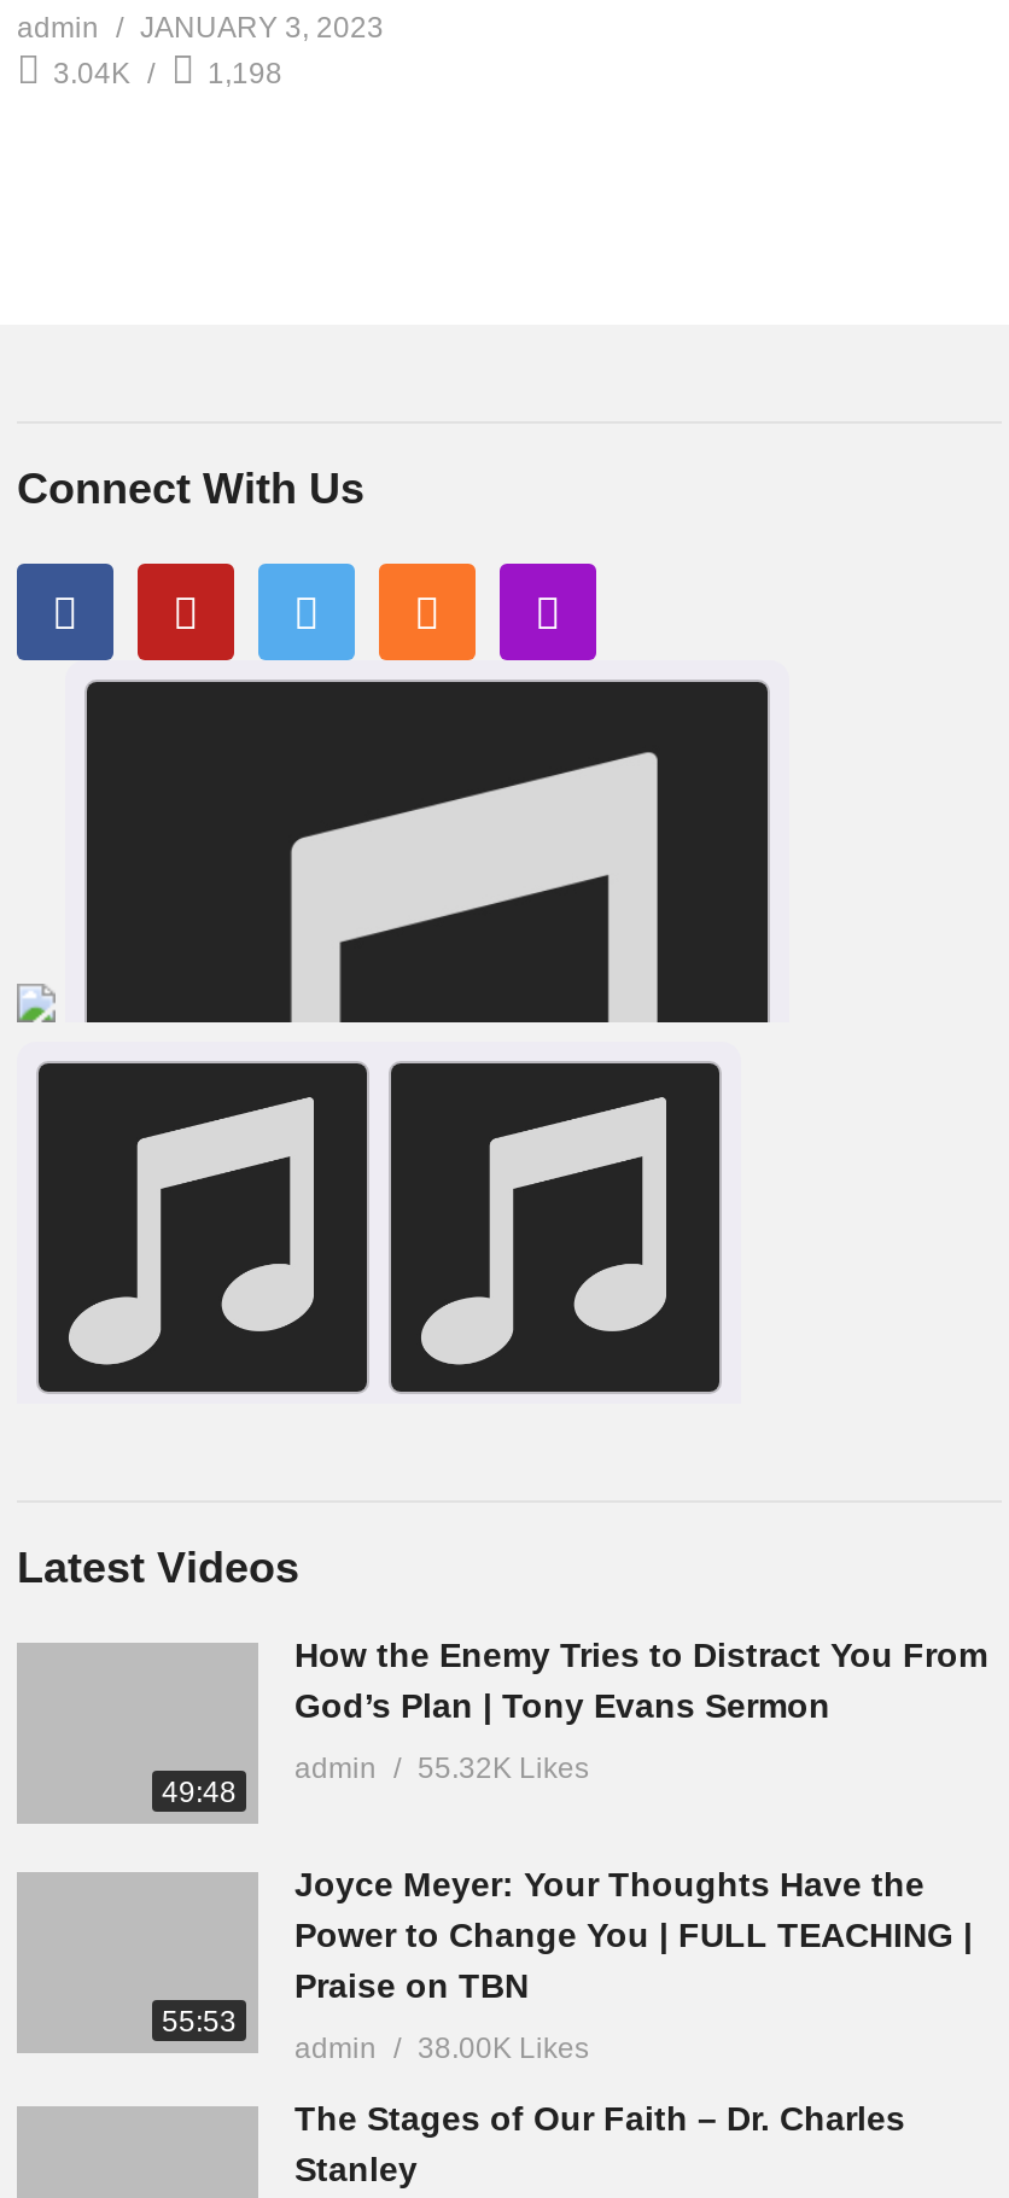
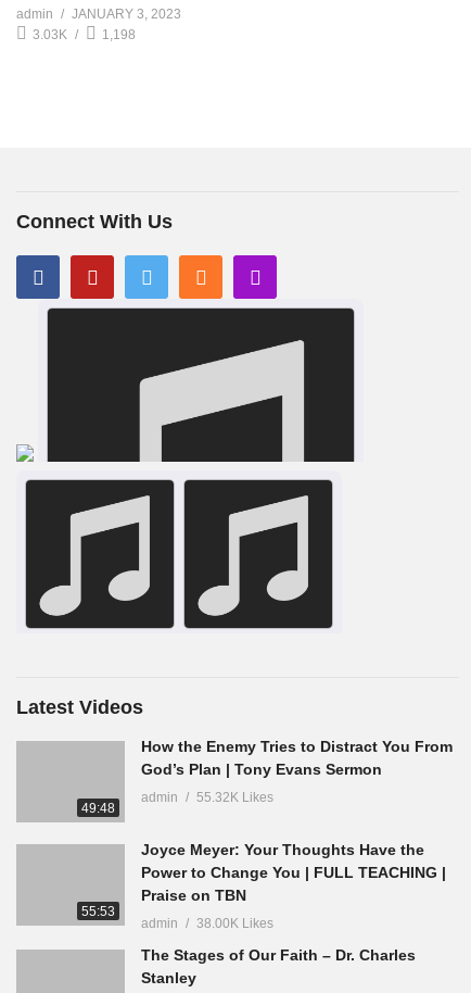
- 3.04K
+ 3.03K
